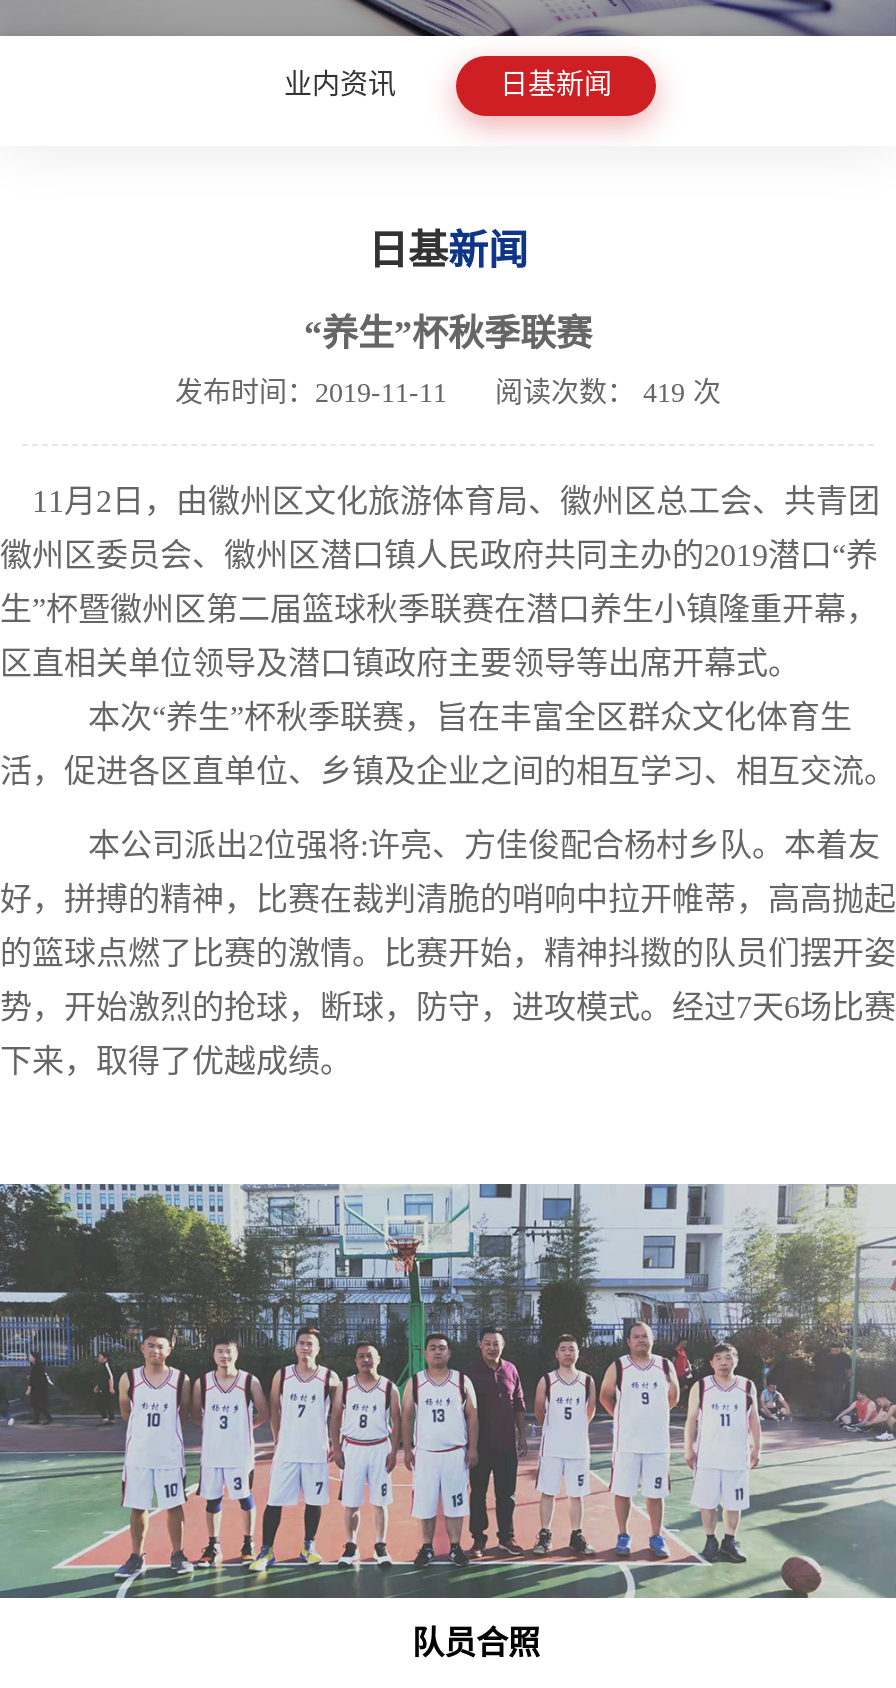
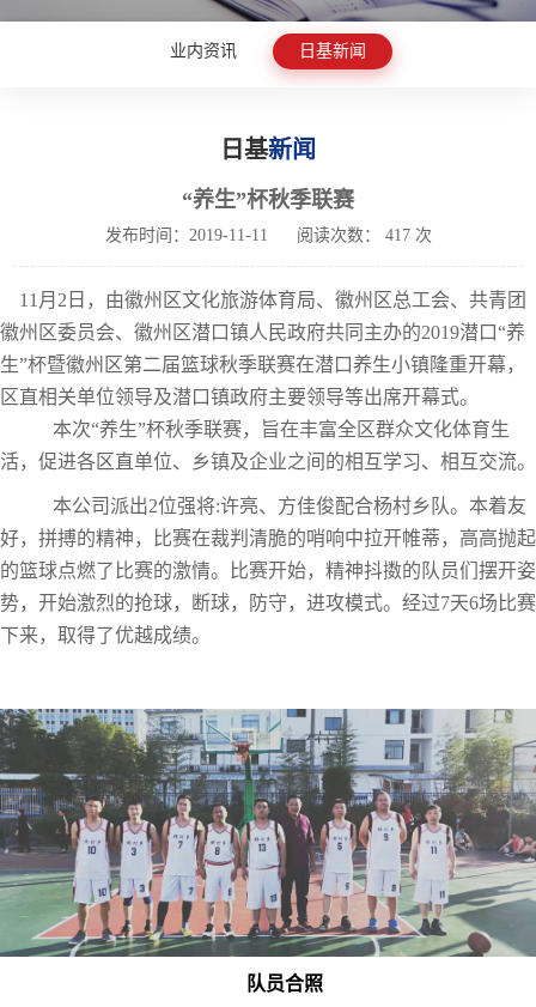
- 发布时间：2019-11-11 阅读次数：419次
+ 发布时间：2019-11-11 阅读次数：417次
